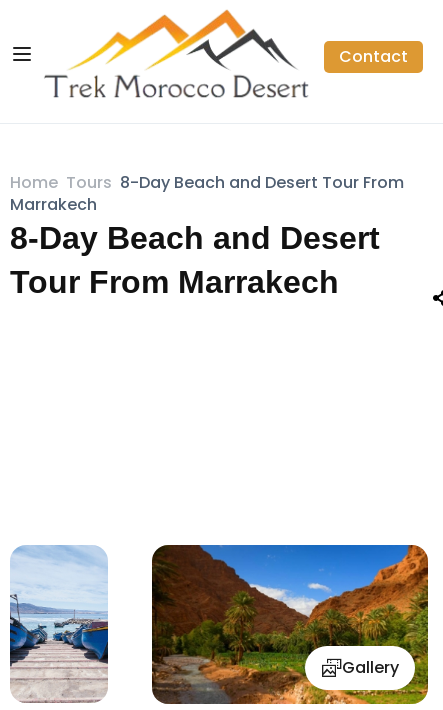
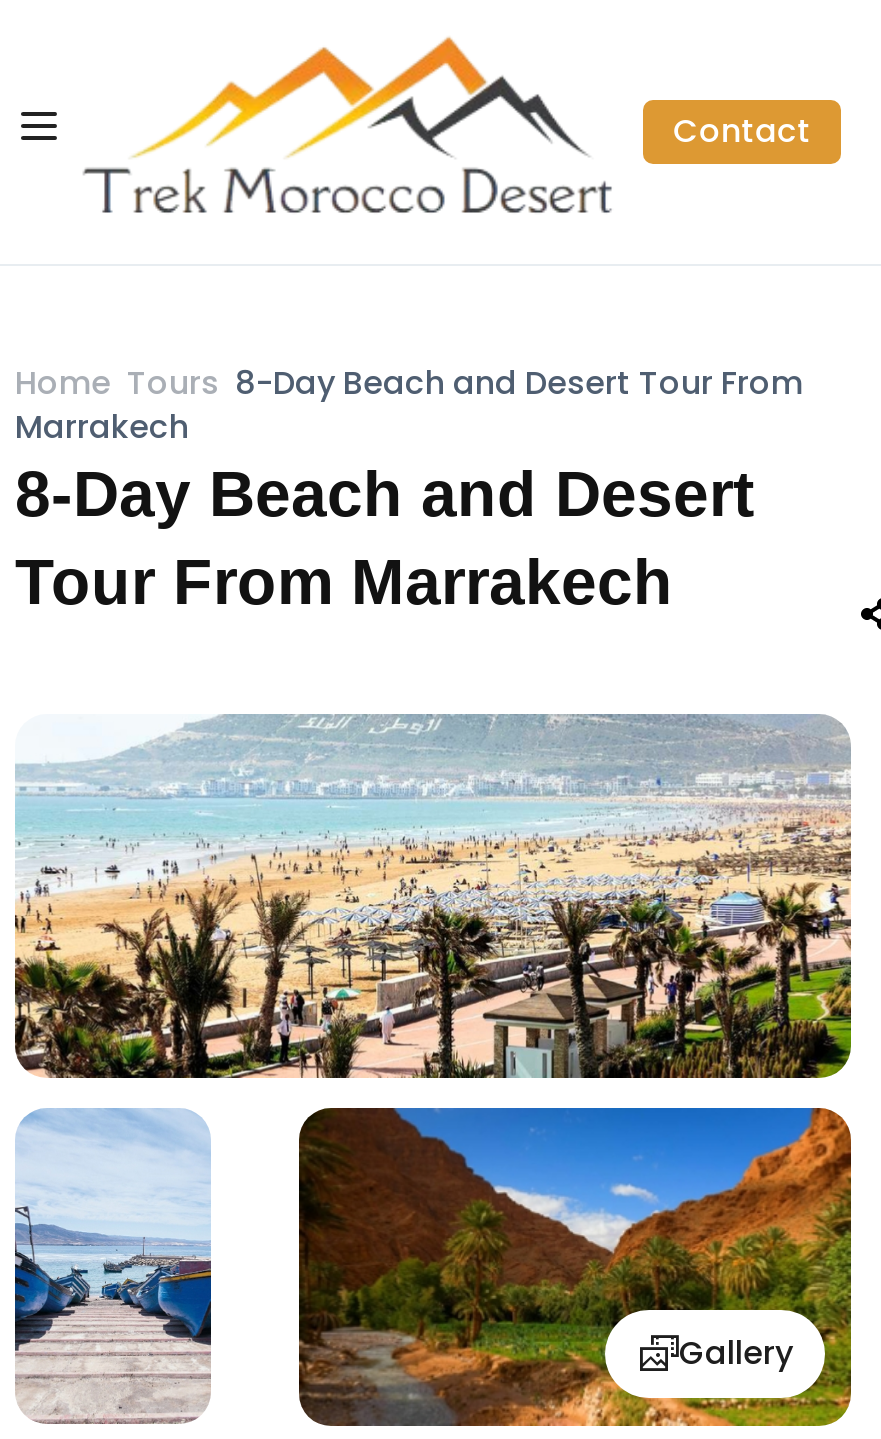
+ [image]
